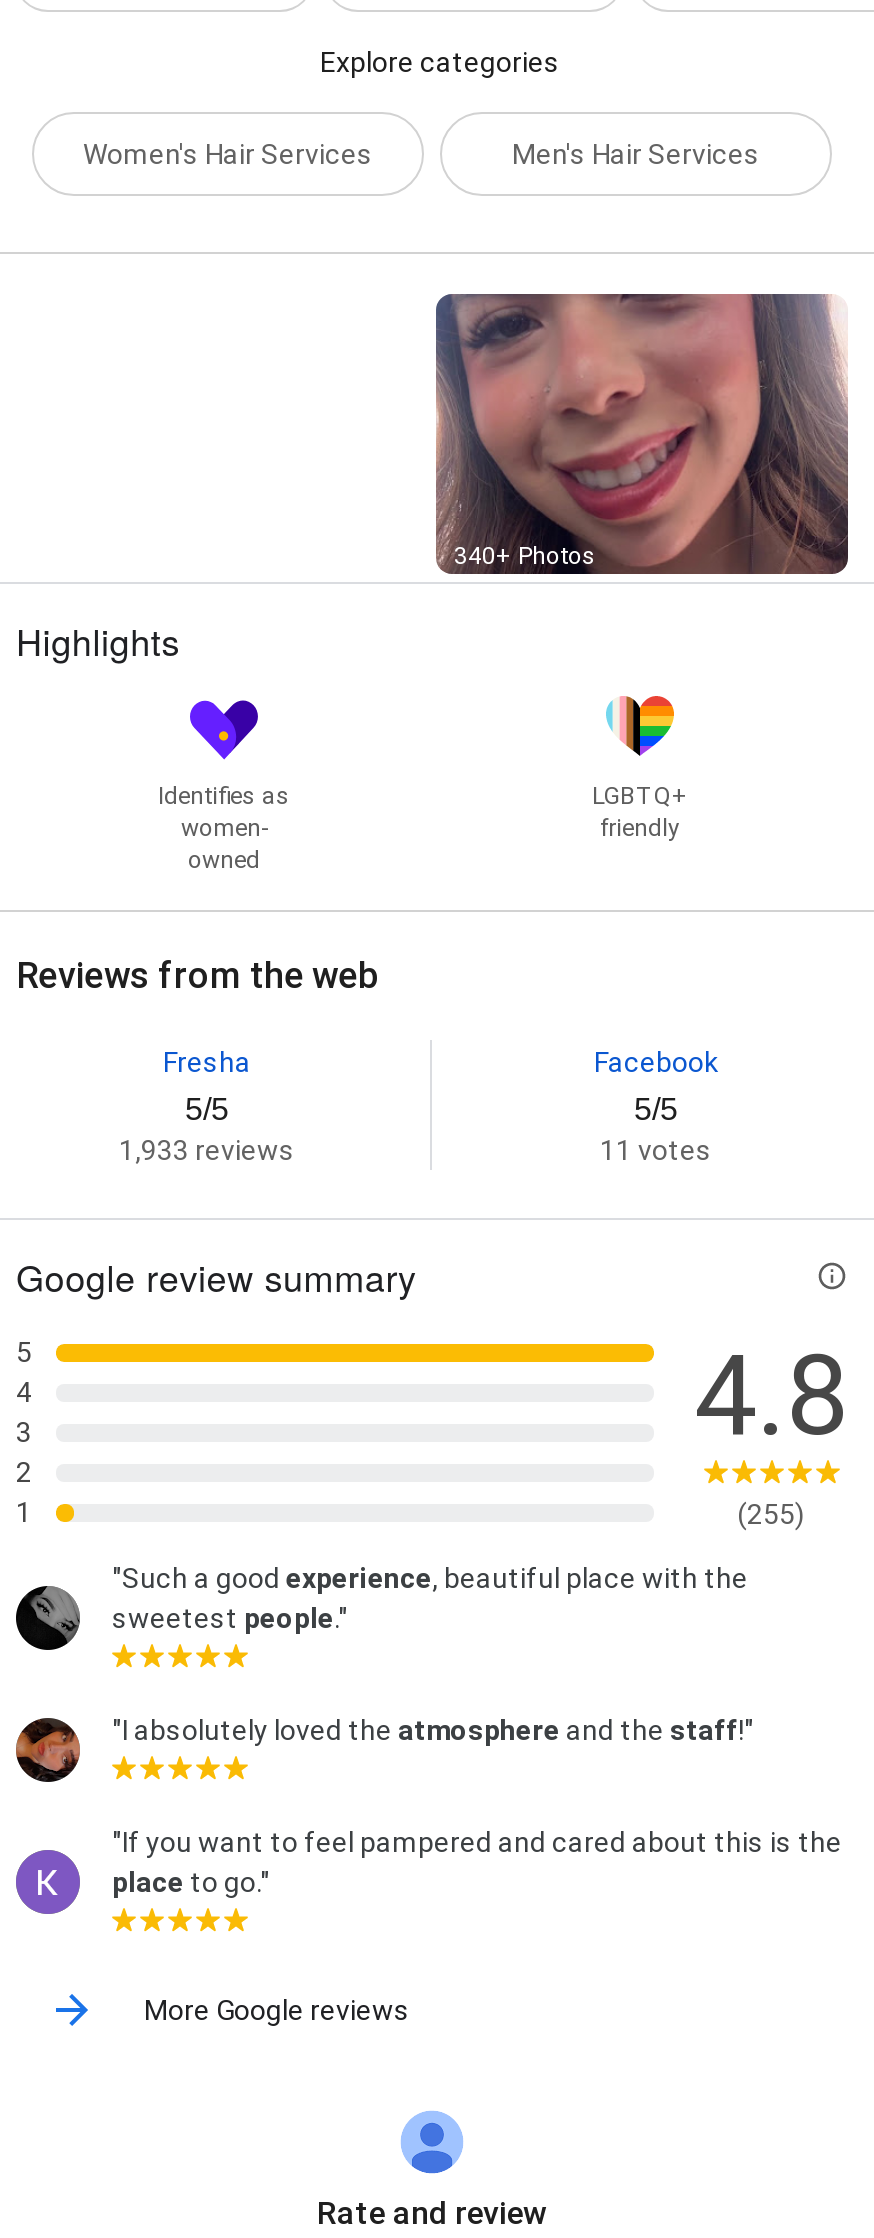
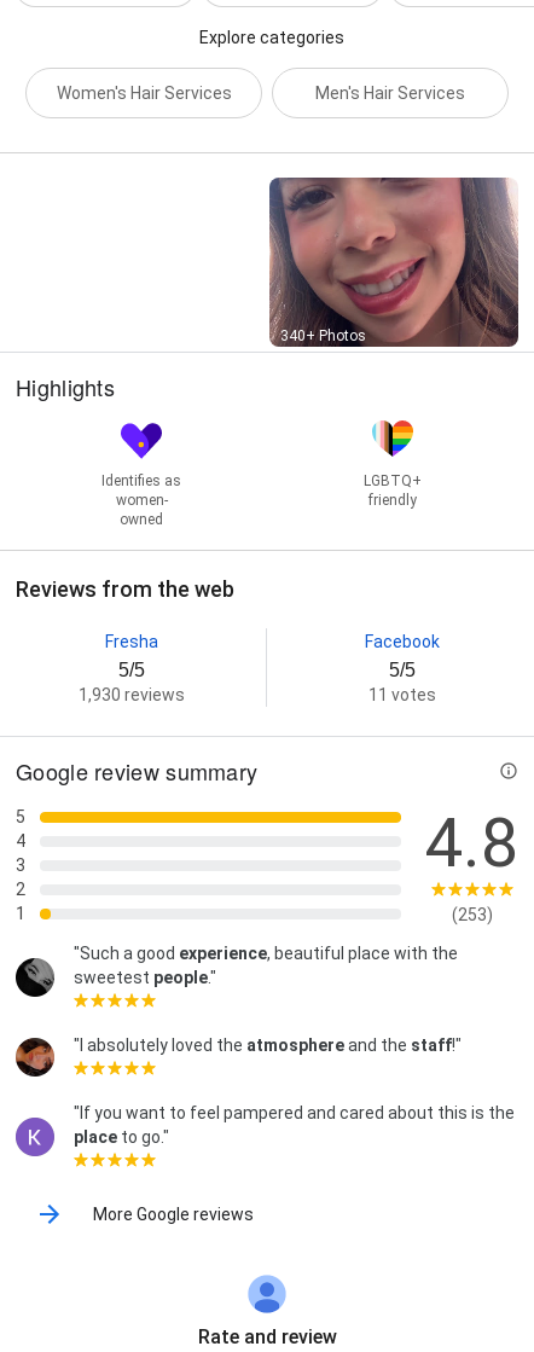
- 1,933 reviews
+ 1,930 reviews

- (255)
+ (253)
